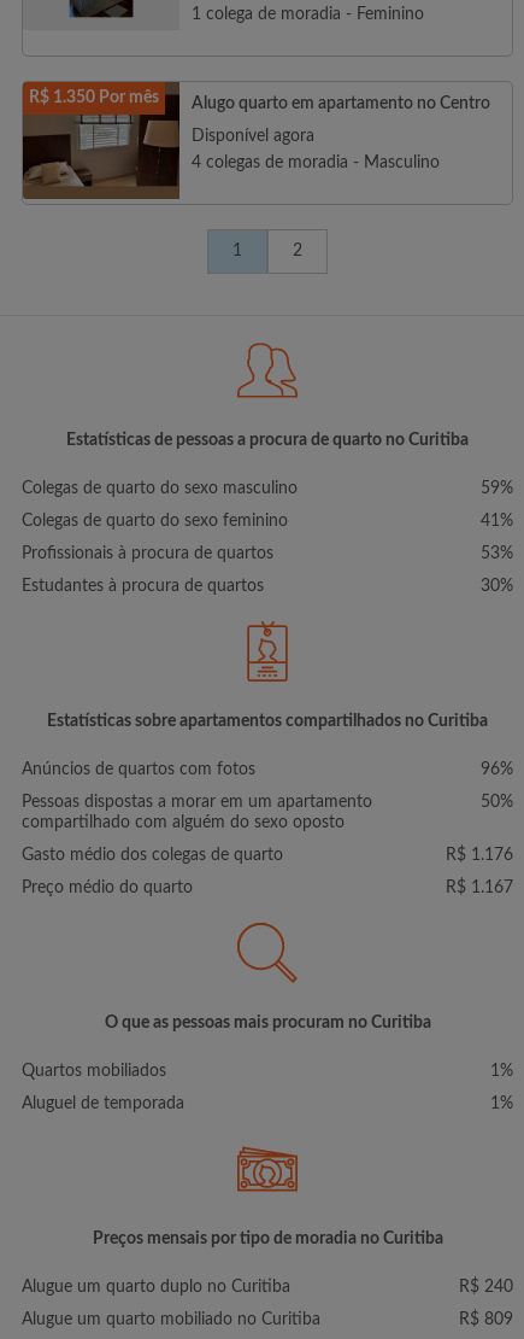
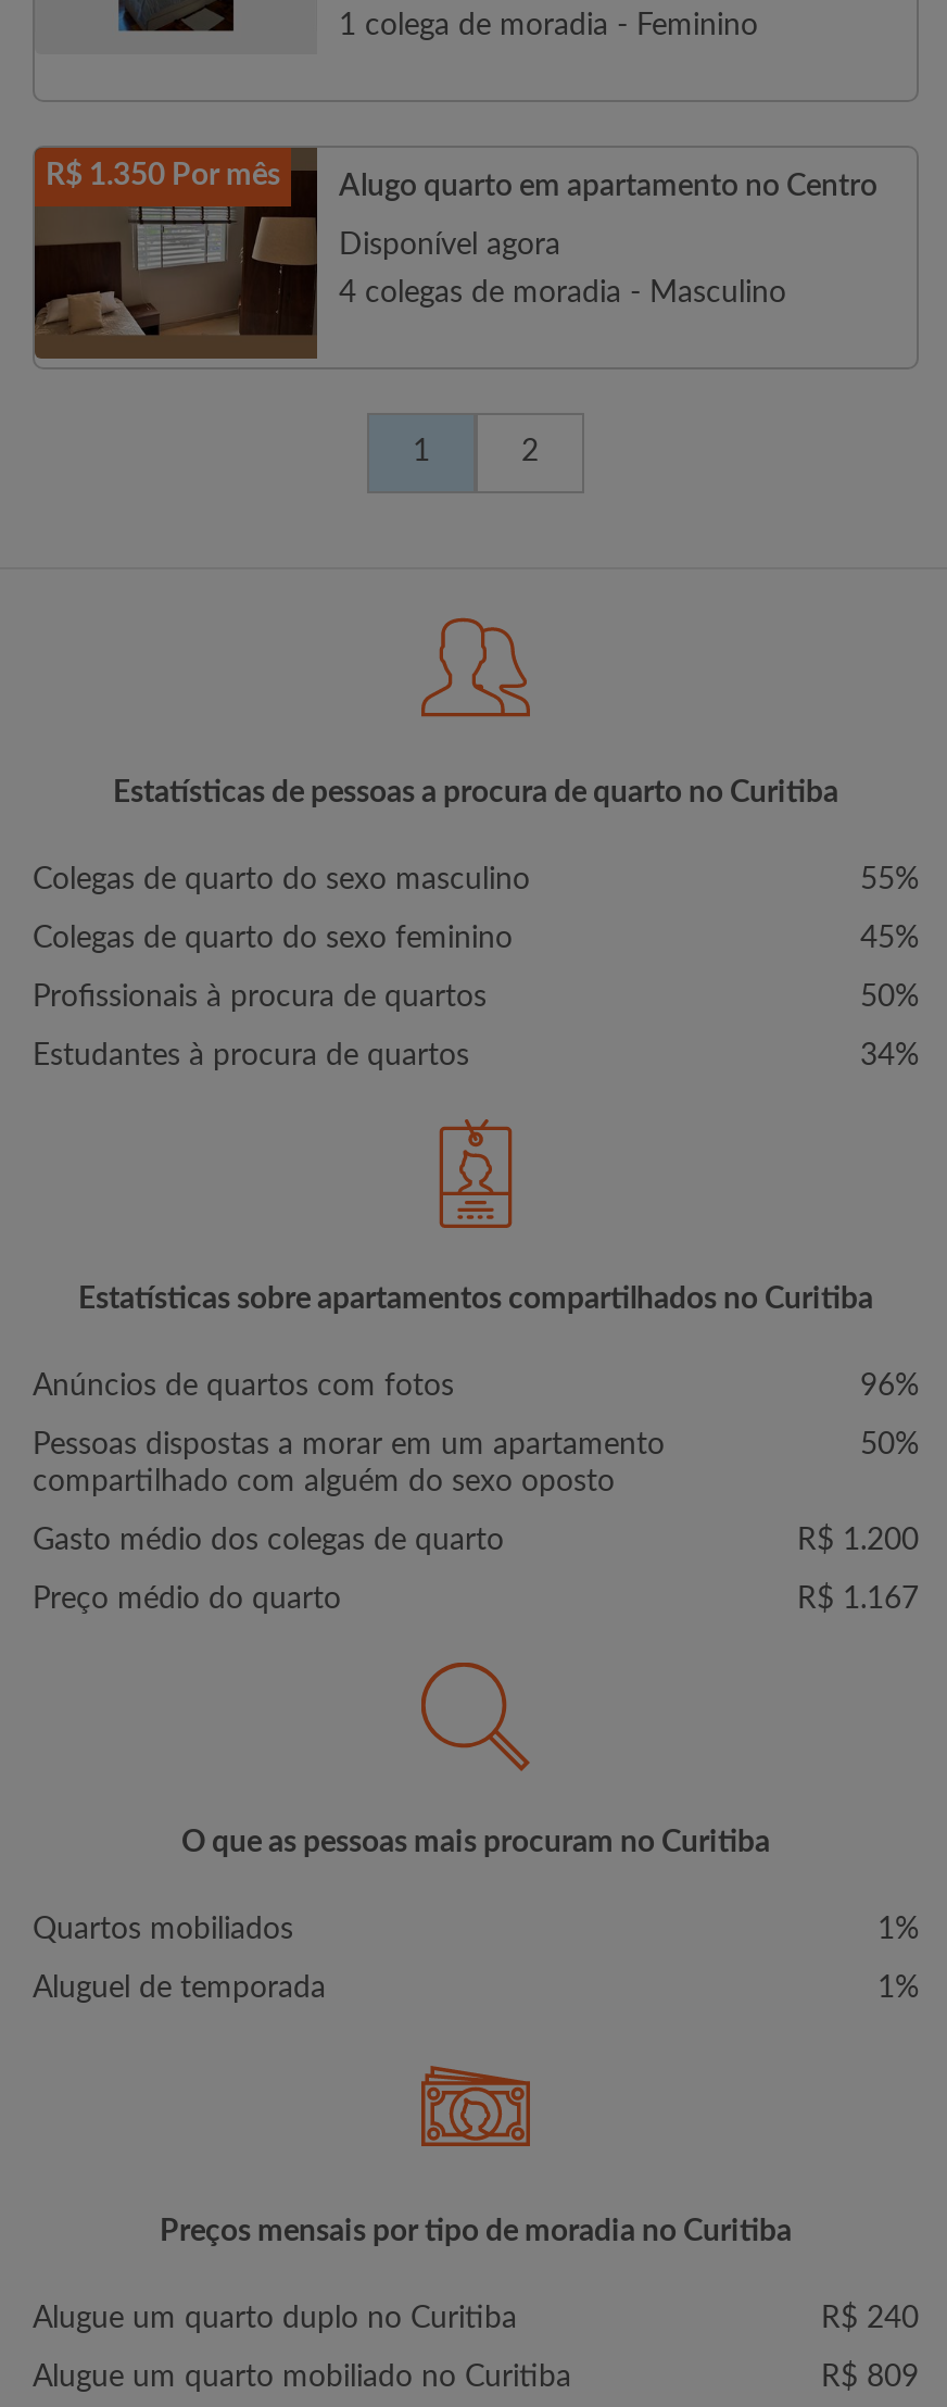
- 59%
+ 55%

- 41%
+ 45%

- 53%
+ 50%

- 30%
+ 34%

- R$ 1.176
+ R$ 1.200
